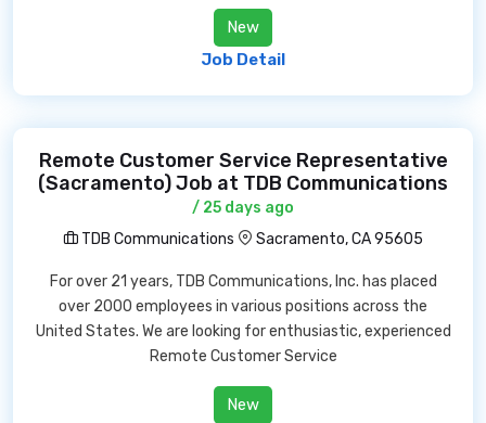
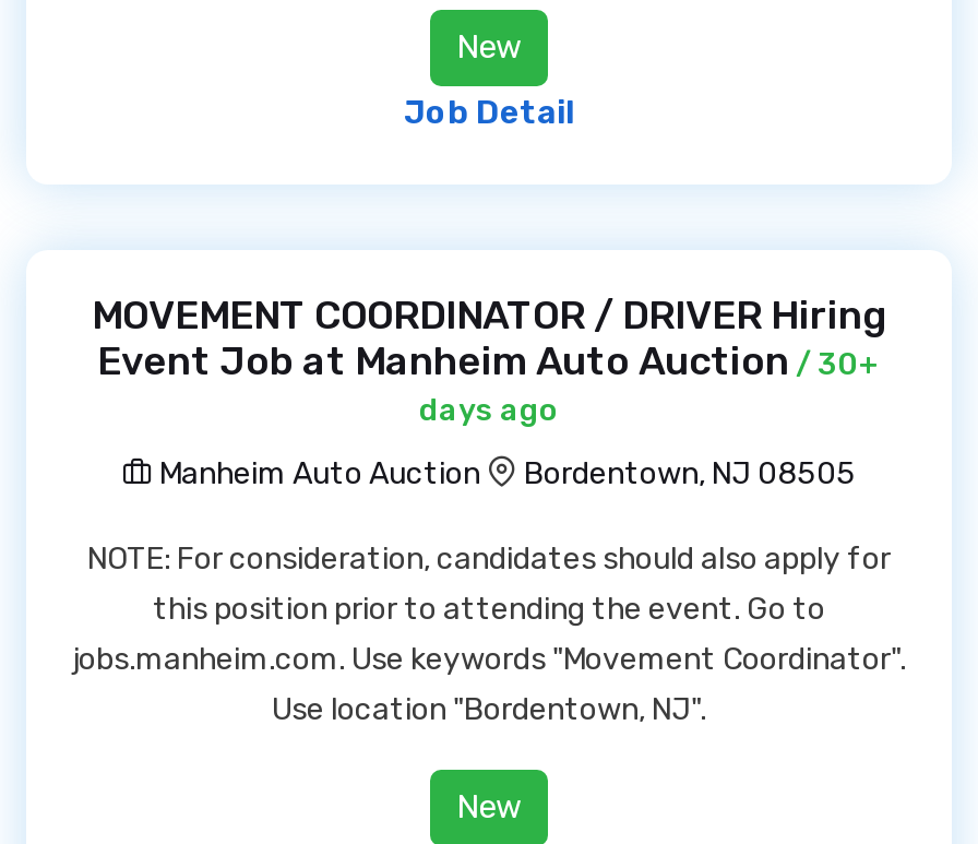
- Remote Customer Service Representative
- (Sacramento) Job at TDB Communications
- / 25 days ago
+ MOVEMENT COORDINATOR / DRIVER Hiring
+ Event Job at Manheim Auto Auction / 30+
+ days ago

- TDB Communications
- Sacramento, CA 95605
+ Manheim Auto Auction
+ Bordentown, NJ 08505

- For over 21 years, TDB Communications, Inc. has placed
- over 2000 employees in various positions across the
- United States. We are looking for enthusiastic, experienced
- Remote Customer Service
+ NOTE: For consideration, candidates should also apply for
+ this position prior to attending the event. Go to
+ jobs.manheim.com. Use keywords "Movement Coordinator".
+ Use location "Bordentown, NJ".
